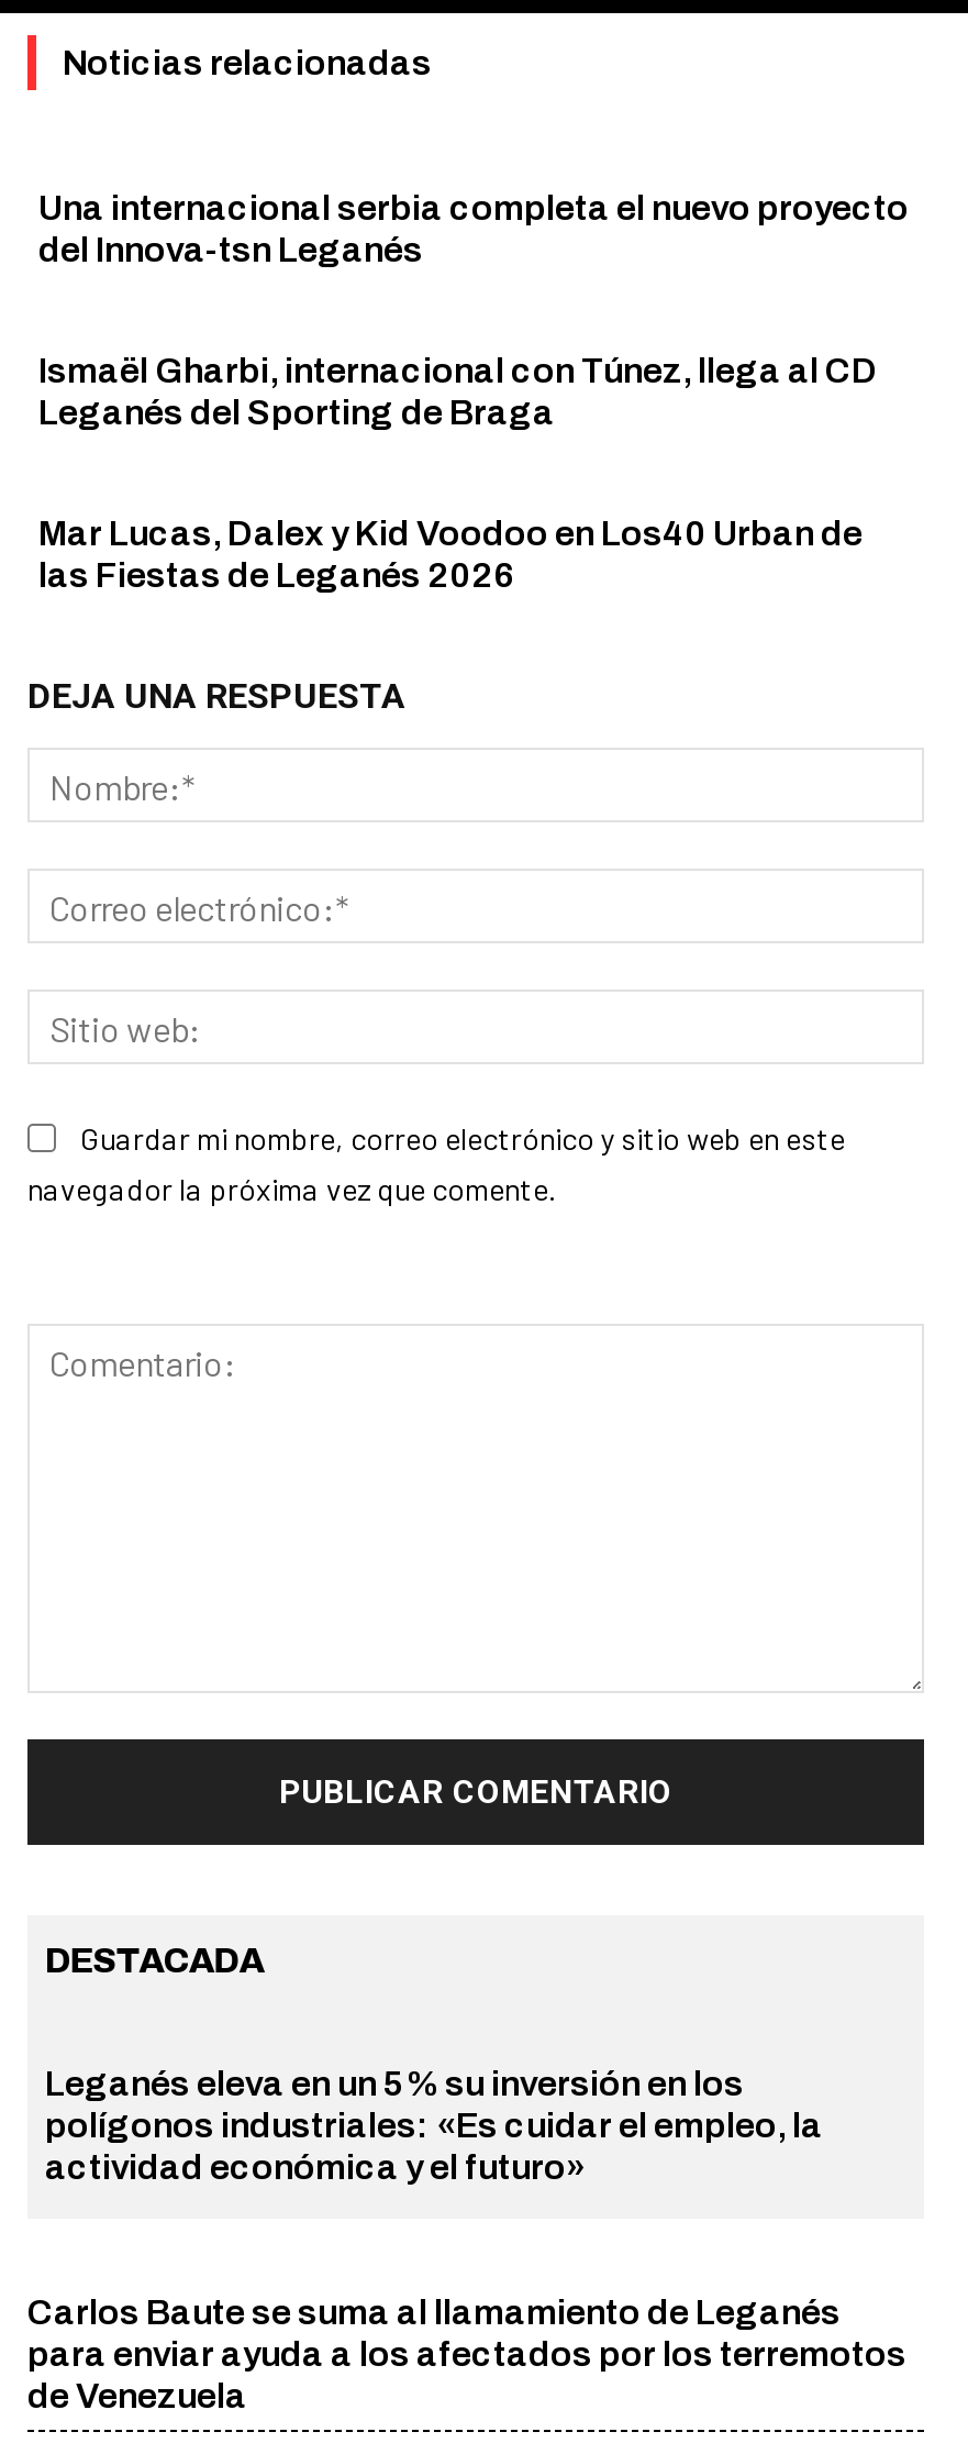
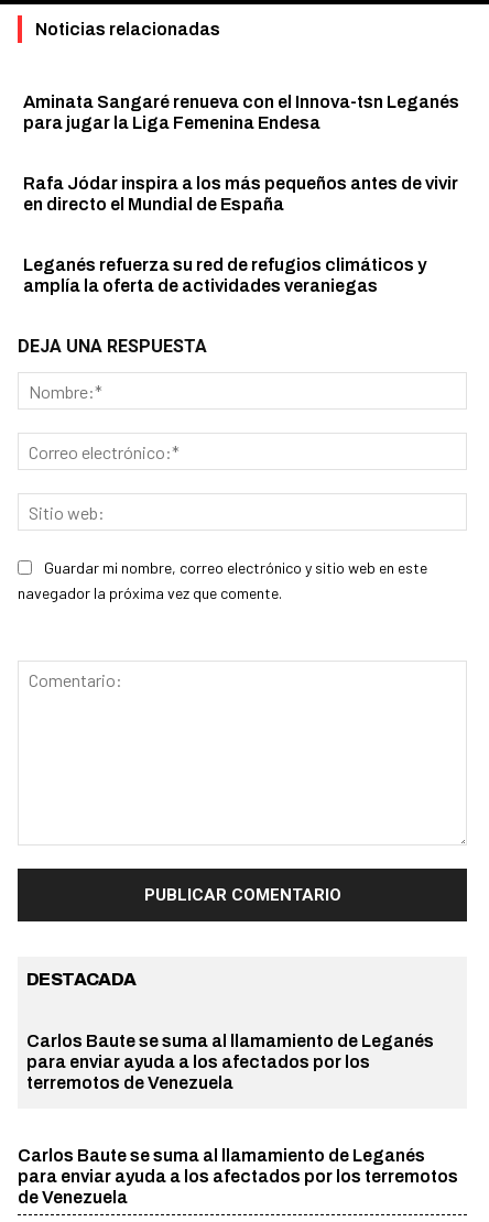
- Una internacional serbia completa el nuevo proyecto
- del Innova-tsn Leganés
+ Aminata Sangaré renueva con el Innova-tsn Leganés
+ para jugar la Liga Femenina Endesa

- Ismaël Gharbi, internacional con Túnez, llega al CD
- Leganés del Sporting de Braga
+ Rafa Jódar inspira a los más pequeños antes de vivir
+ en directo el Mundial de España

- Mar Lucas, Dalex y Kid Voodoo en Los40 Urban de
- las Fiestas de Leganés 2026
+ Leganés refuerza su red de refugios climáticos y
+ amplía la oferta de actividades veraniegas

- Leganés eleva en un 5% su inversión en los
- polígonos industriales: «Es cuidar el empleo, la
- actividad económica y el futuro»
+ Carlos Baute se suma al llamamiento de Leganés
+ para enviar ayuda a los afectados por los
+ terremotos de Venezuela
